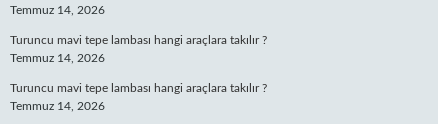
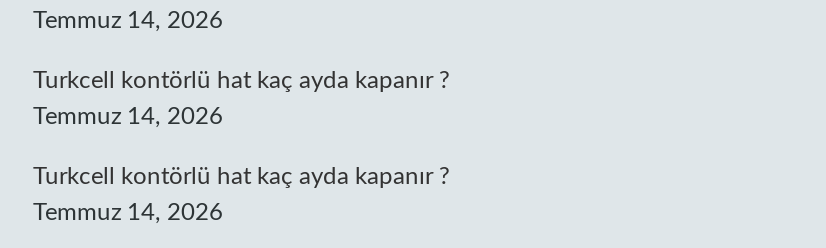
- Turuncu mavi tepe lambası hangi araçlara takılır ?
+ Turkcell kontörlü hat kaç ayda kapanır ?

- Turuncu mavi tepe lambası hangi araçlara takılır ?
+ Turkcell kontörlü hat kaç ayda kapanır ?
